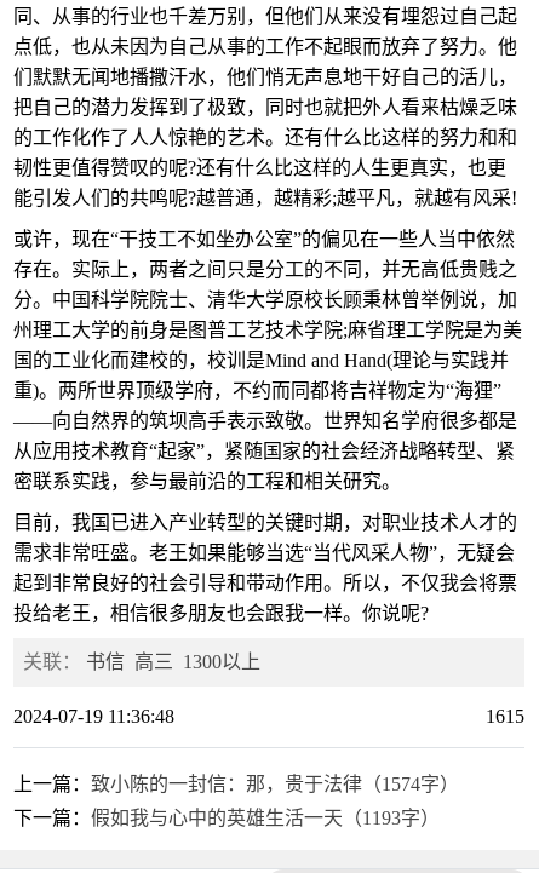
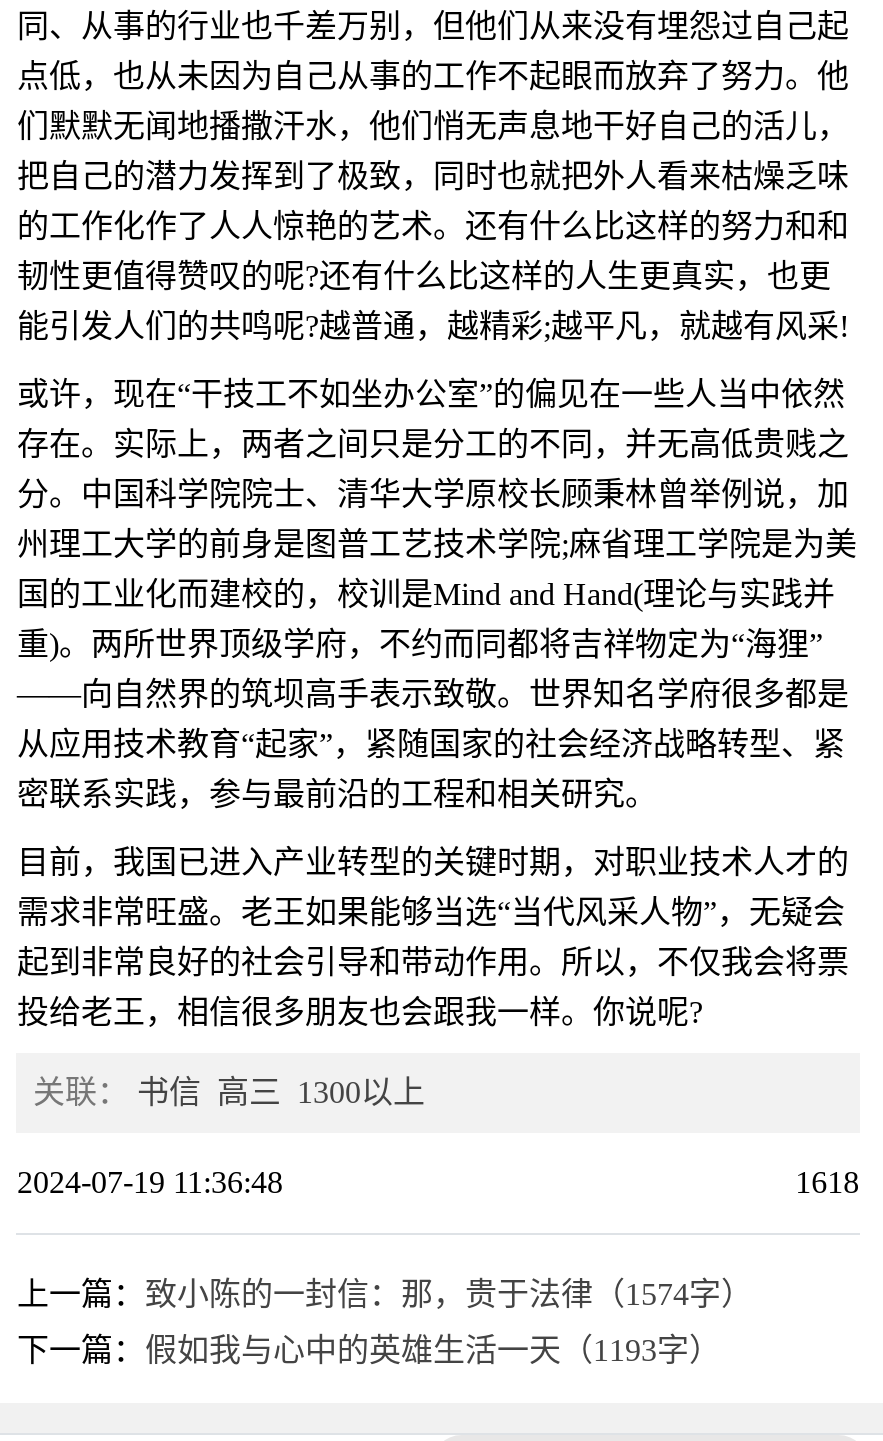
- 1615
+ 1618
